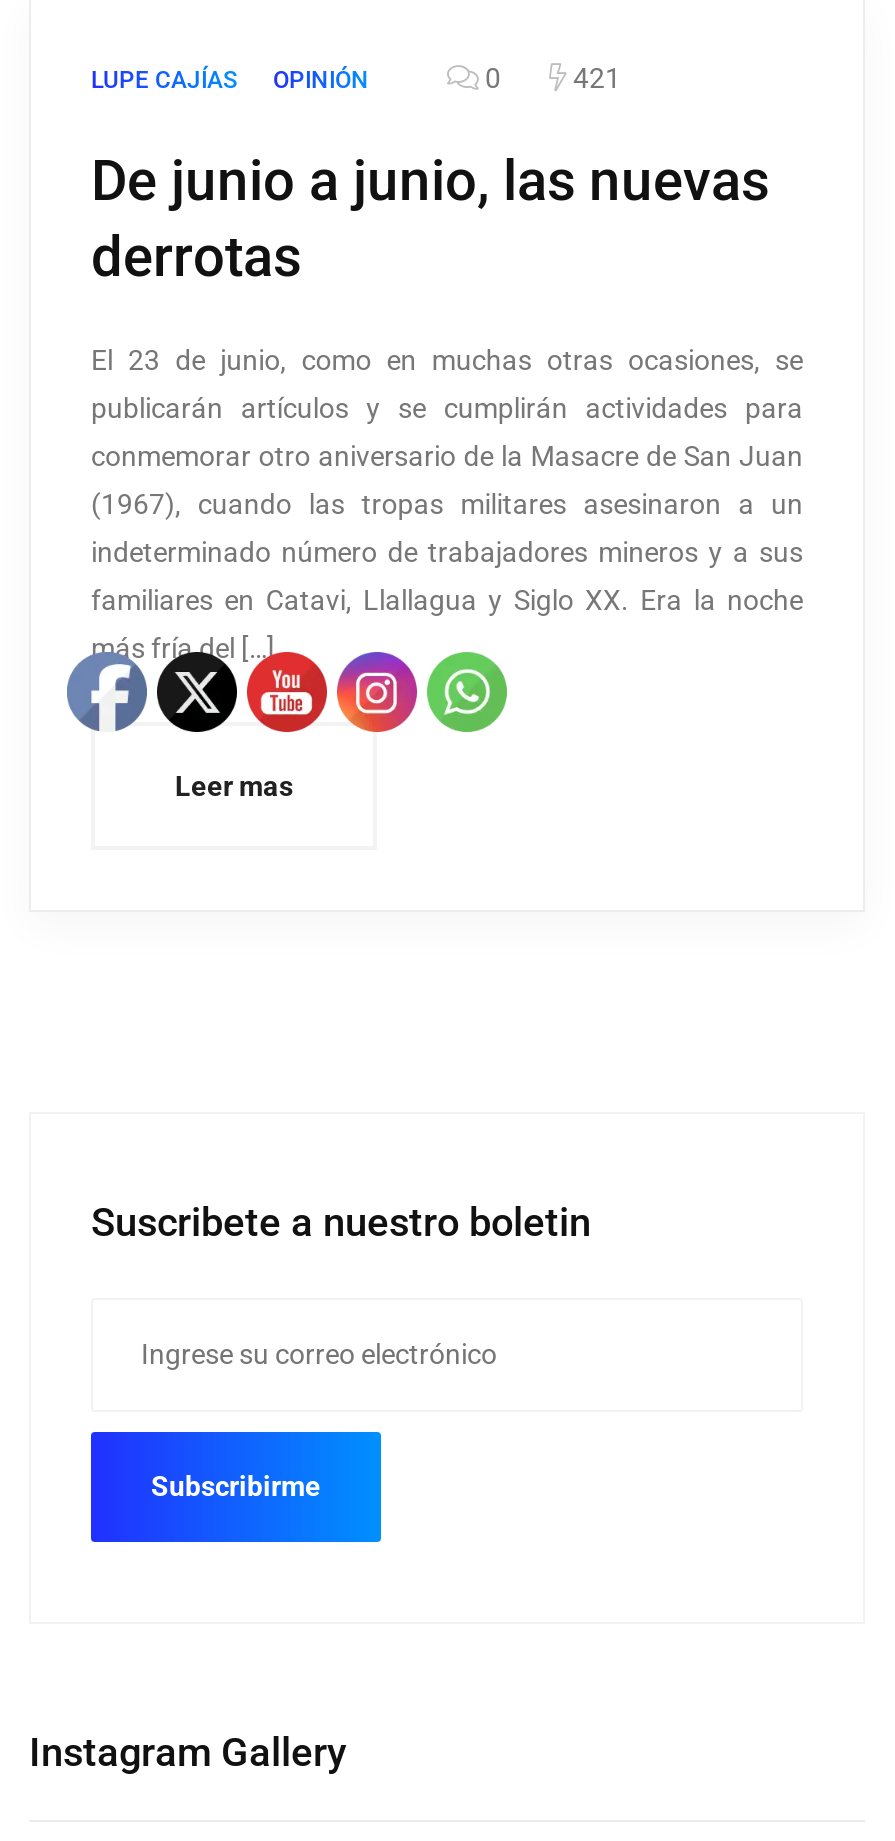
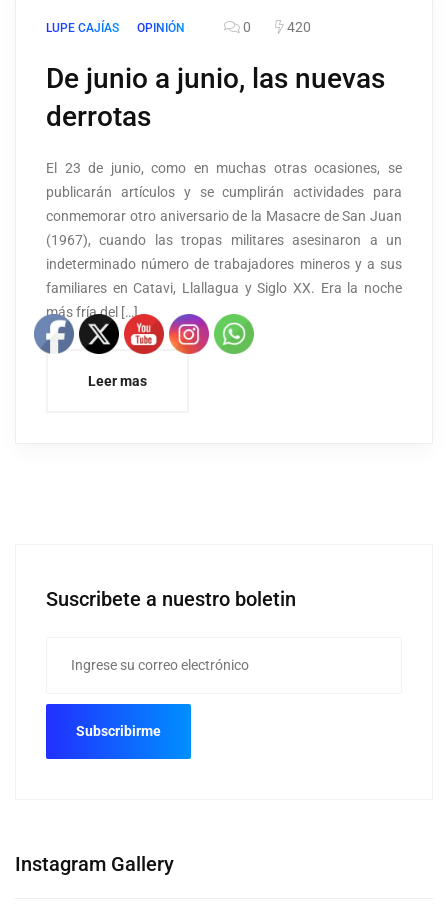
- 421
+ 420
